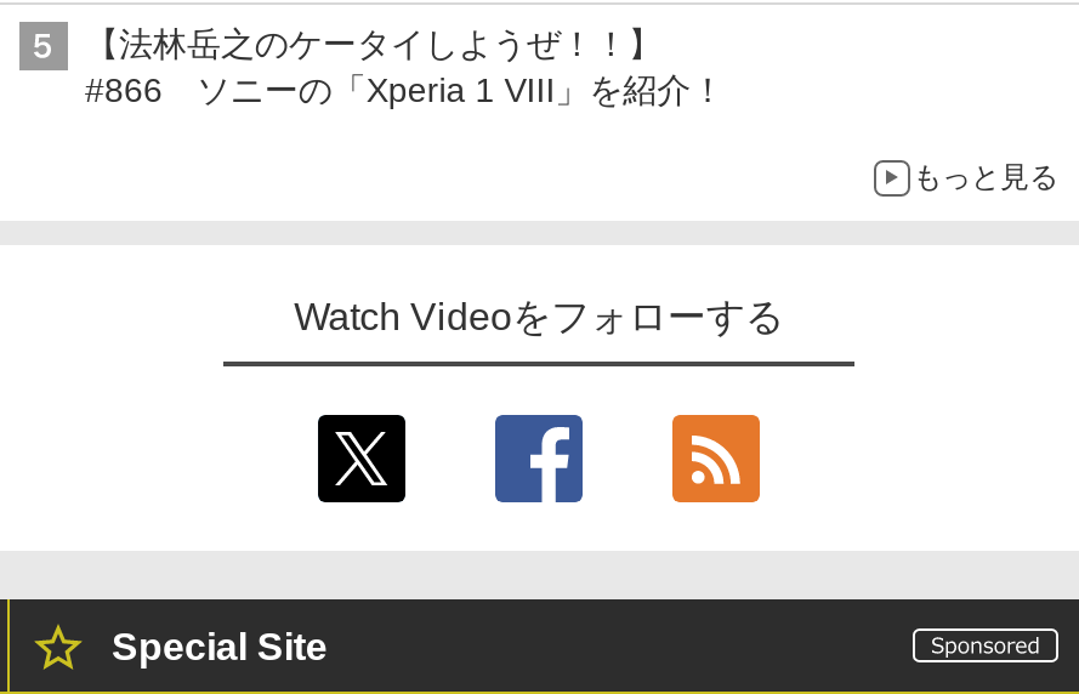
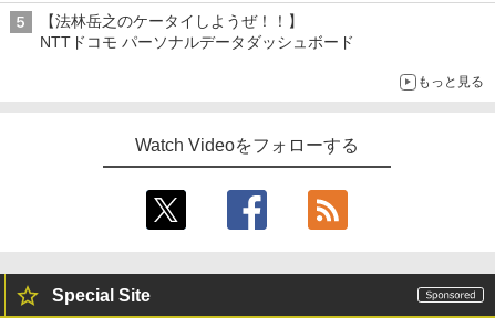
- #866 ソニーの「Xperia 1 VIII」を紹介！
+ NTTドコモ パーソナルデータダッシュボード
